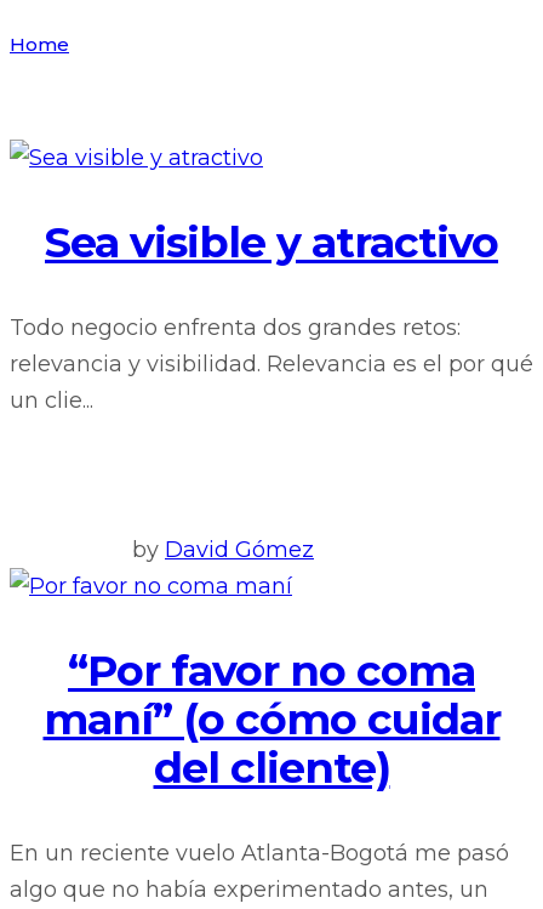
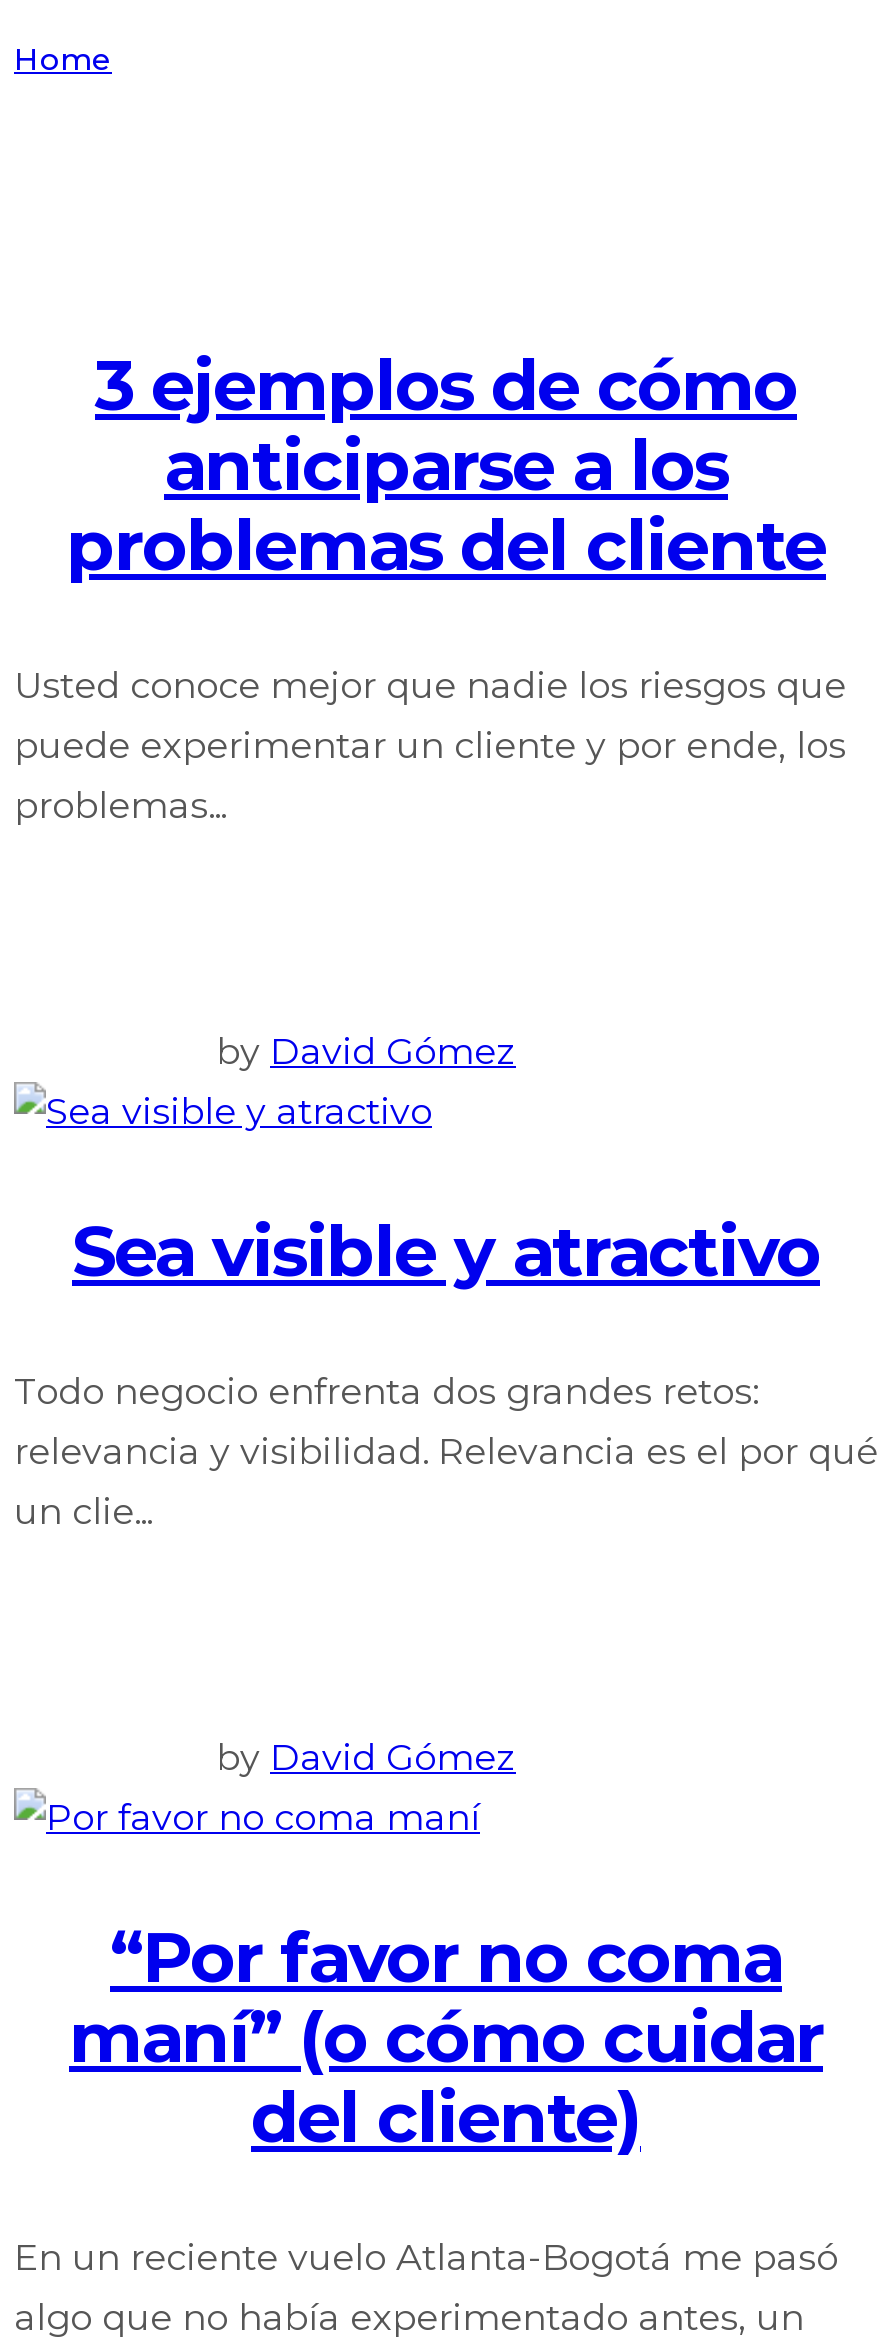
+ 3 ejemplos de cómo
+ anticiparse a los
+ problemas del cliente
+ Usted conoce mejor que nadie los riesgos que
+ puede experimentar un cliente y por ende, los
+ problemas...

+ by David Gómez
